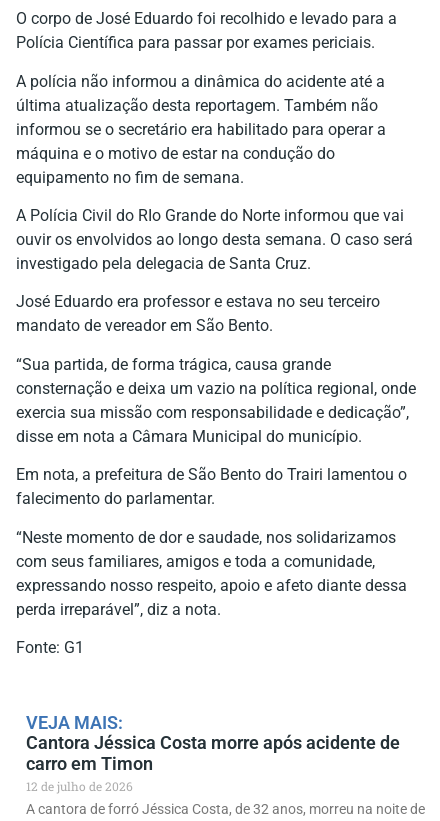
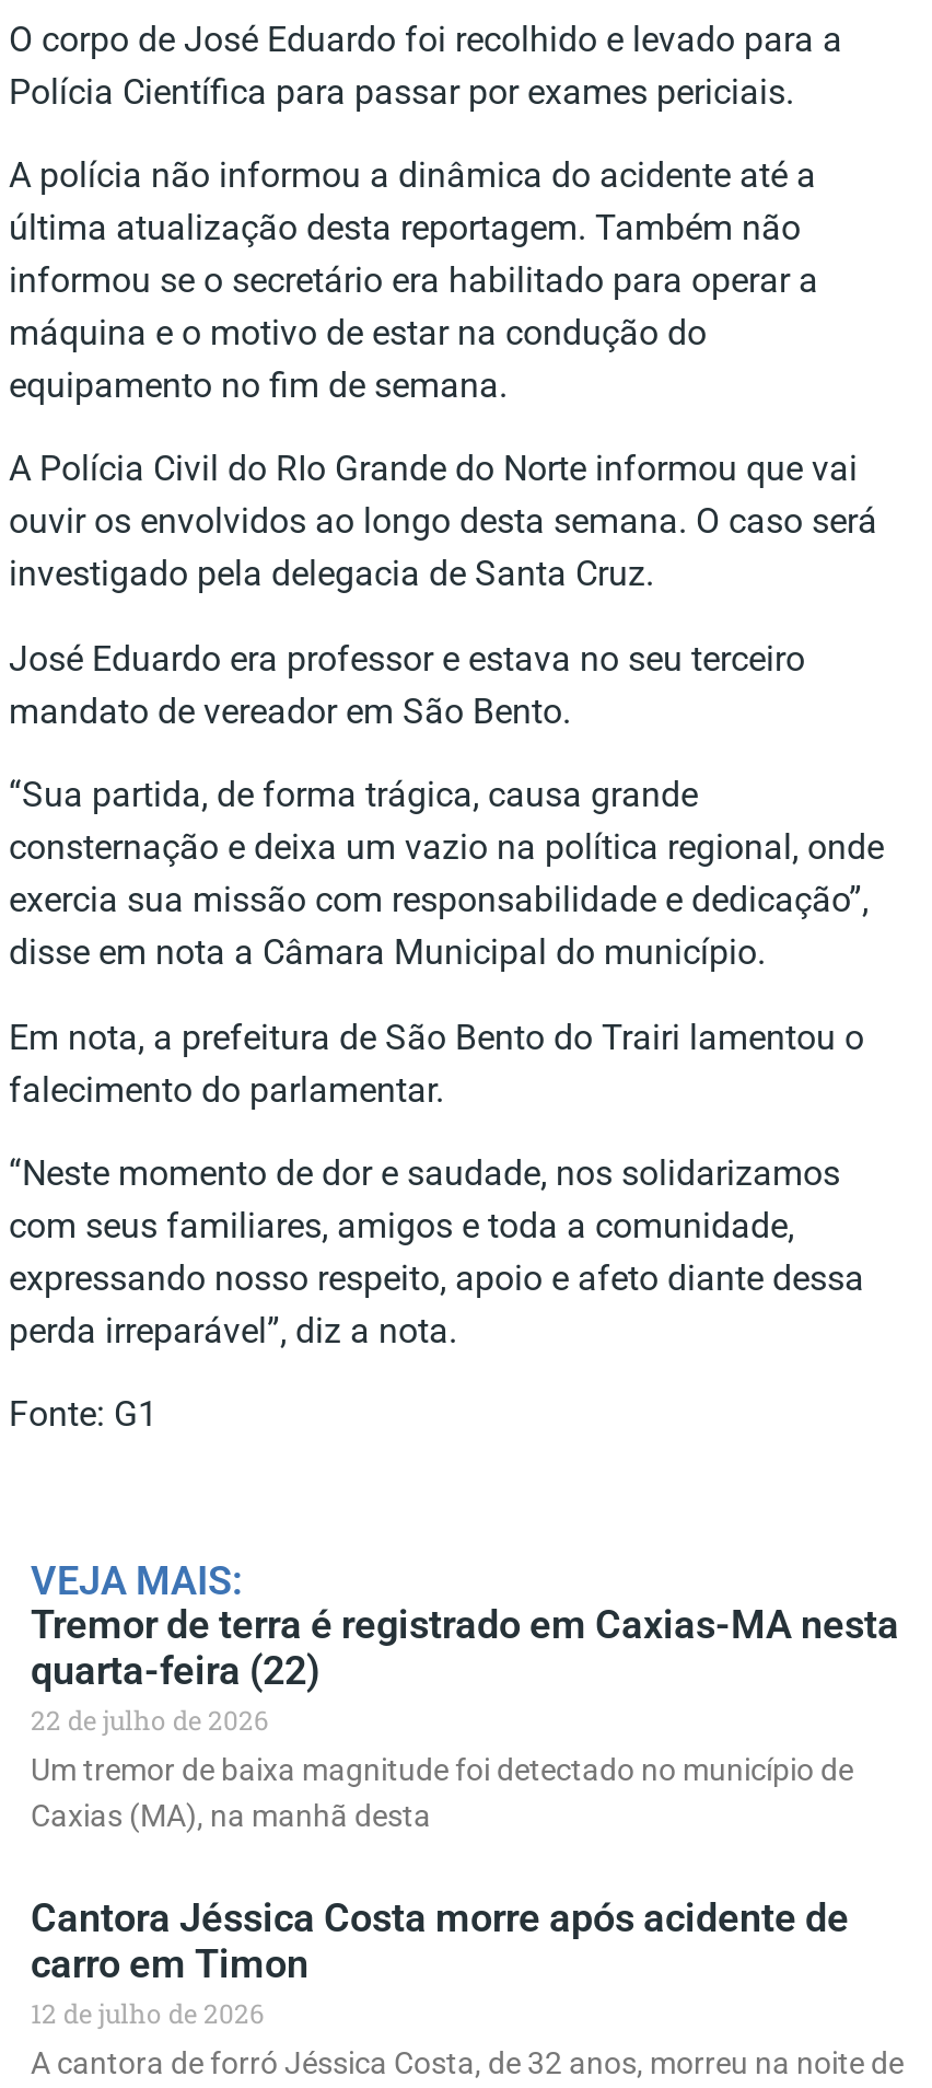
+ Tremor de terra é registrado em Caxias-MA nesta
+ quarta-feira (22)
+ 22 de julho de 2026
+ Um tremor de baixa magnitude foi detectado no município de
+ Caxias (MA), na manhã desta
